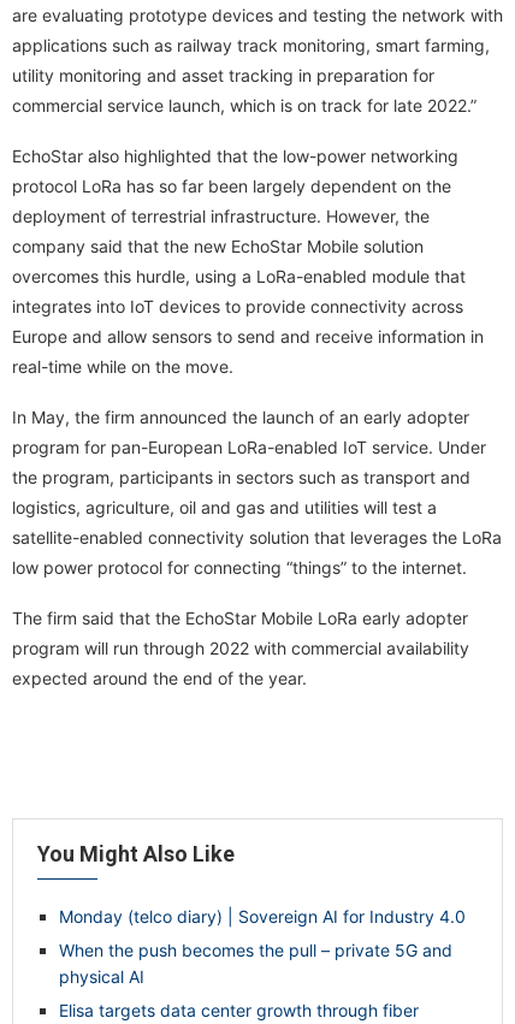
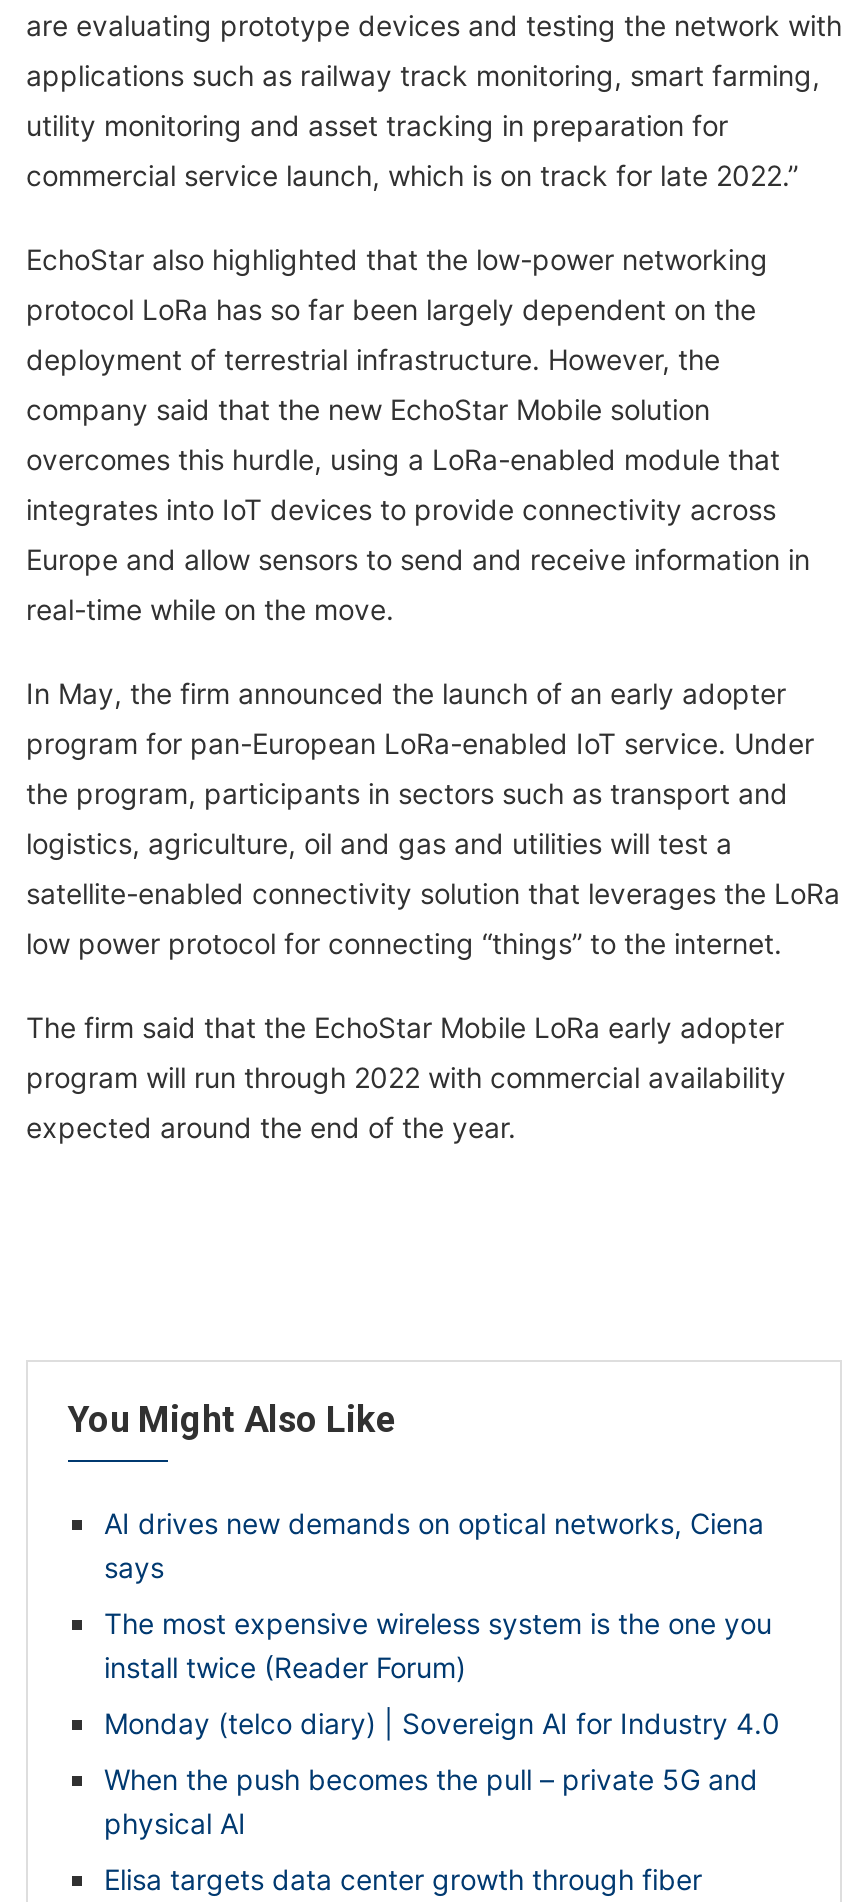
+ AI drives new demands on optical networks, Ciena
+ says
+ The most expensive wireless system is the one you
+ install twice (Reader Forum)
